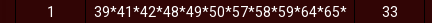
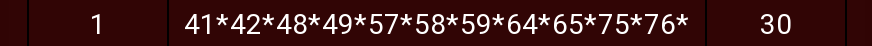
- 39*41*42*48*49*50*57*58*59*64*65*
+ 41*42*48*49*57*58*59*64*65*75*76*

- 33
+ 30
